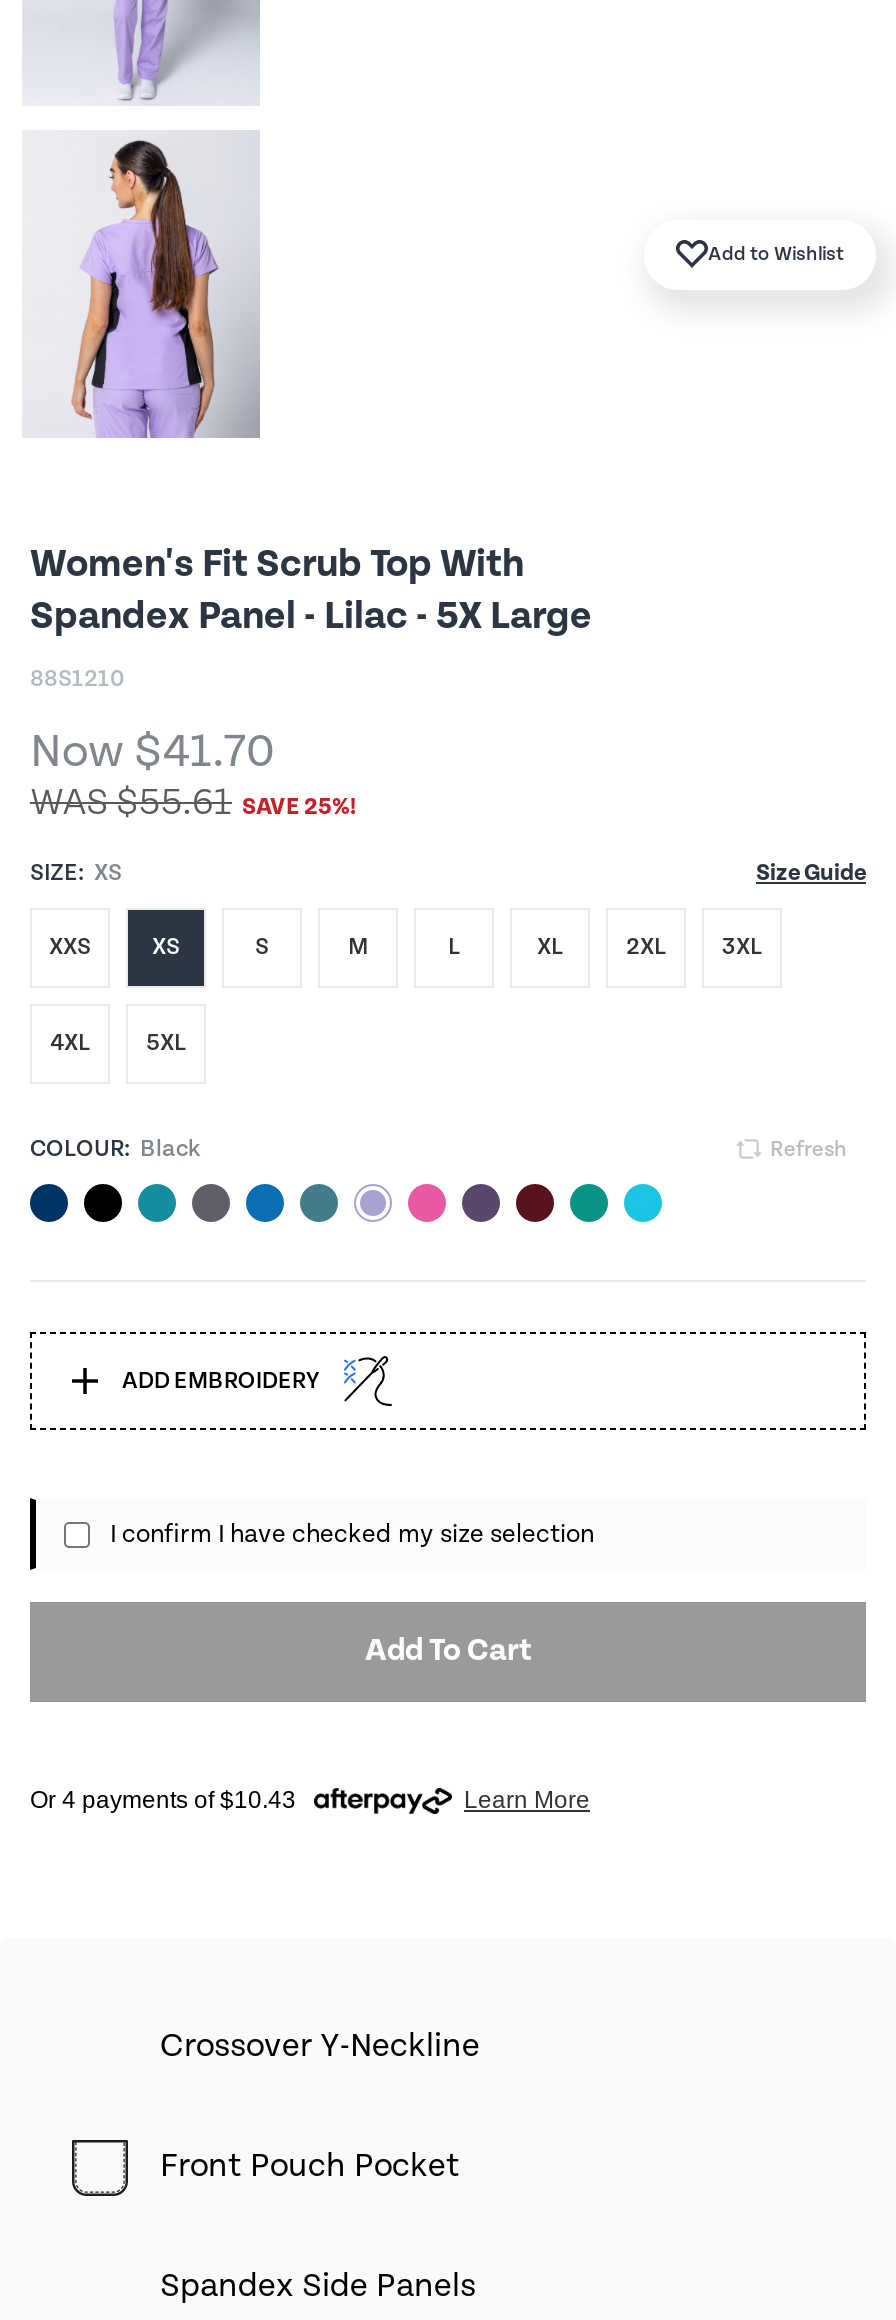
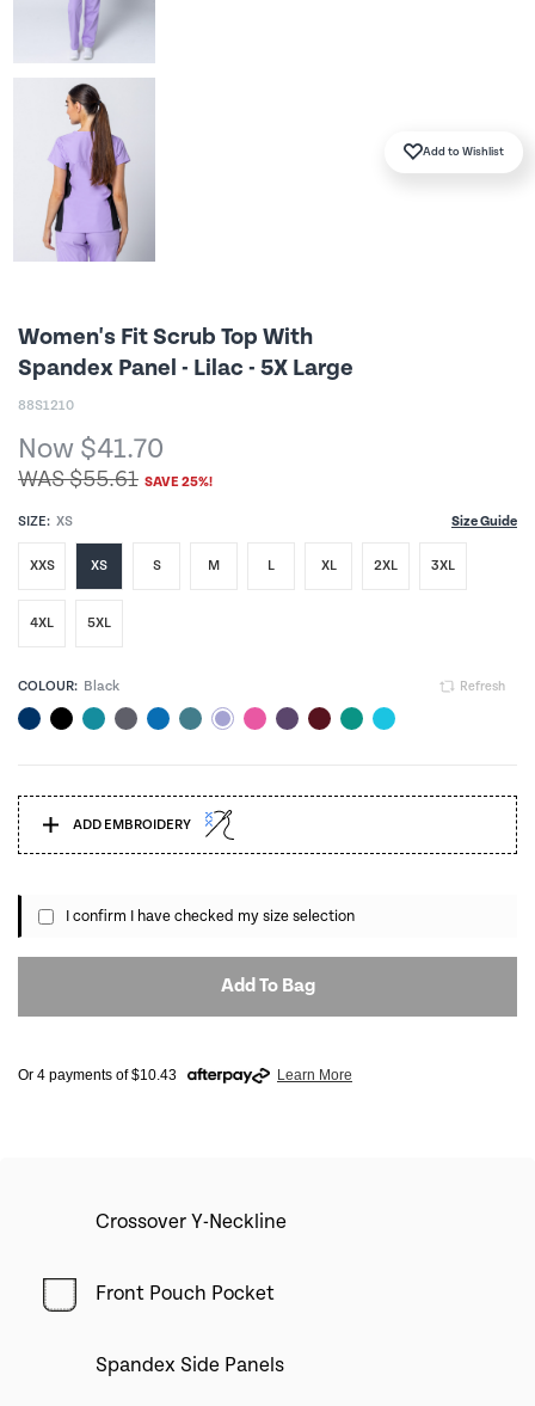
- Add To Cart
+ Add To Bag
